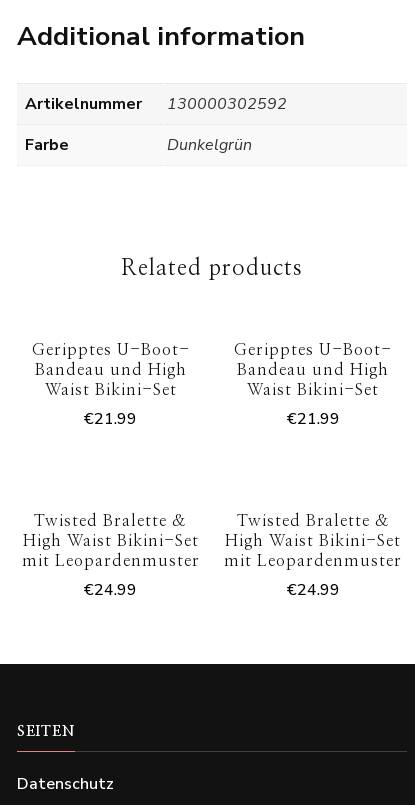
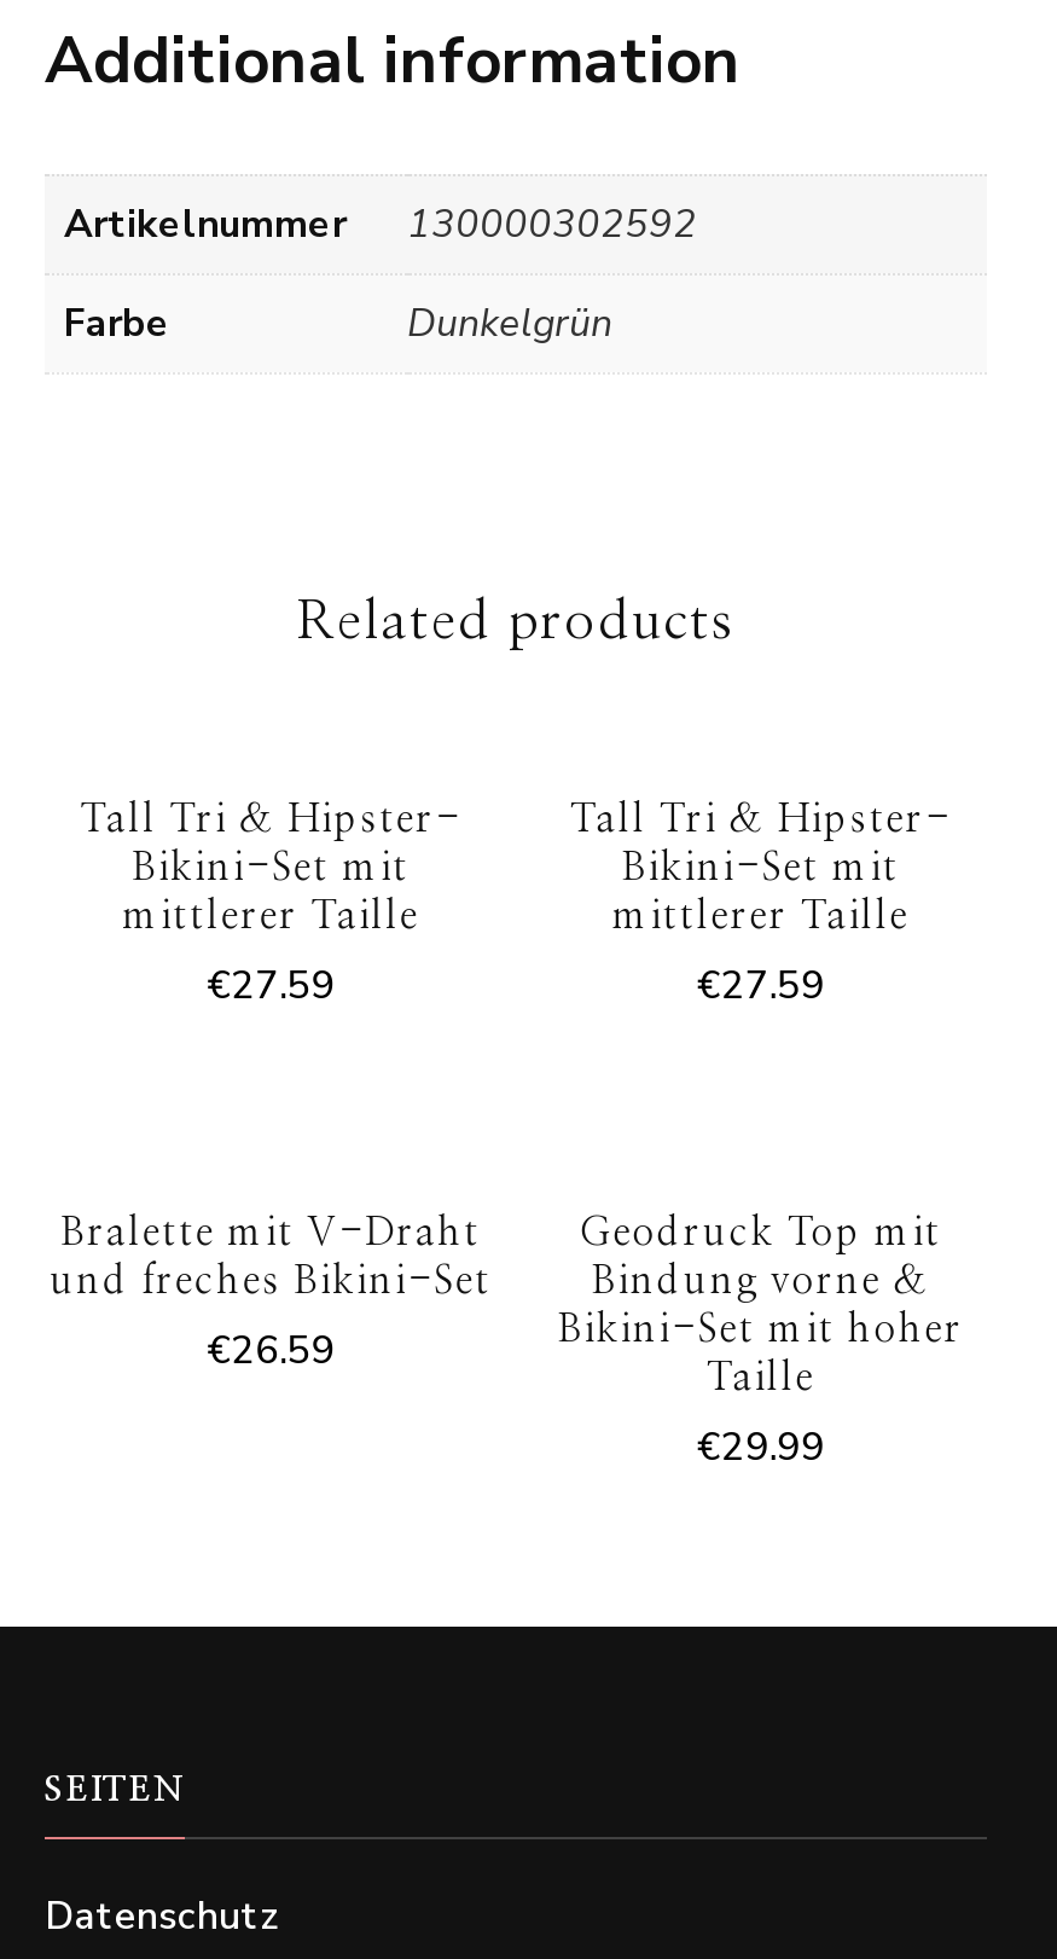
- Geripptes U-Boot-
- Bandeau und High
- Waist Bikini-Set
+ Tall Tri & Hipster-
+ Bikini-Set mit
+ mittlerer Taille

- Geripptes U-Boot-
- Bandeau und High
- Waist Bikini-Set
+ Tall Tri & Hipster-
+ Bikini-Set mit
+ mittlerer Taille

- €21.99
+ €27.59

- €21.99
+ €27.59

- Twisted Bralette &
- High Waist Bikini-Set
- mit Leopardenmuster
+ Bralette mit V-Draht
+ und freches Bikini-Set

- Twisted Bralette &
- High Waist Bikini-Set
- mit Leopardenmuster
+ Geodruck Top mit
+ Bindung vorne &
+ Bikini-Set mit hoher
+ Taille

- €24.99
+ €26.59

- €24.99
+ €29.99
